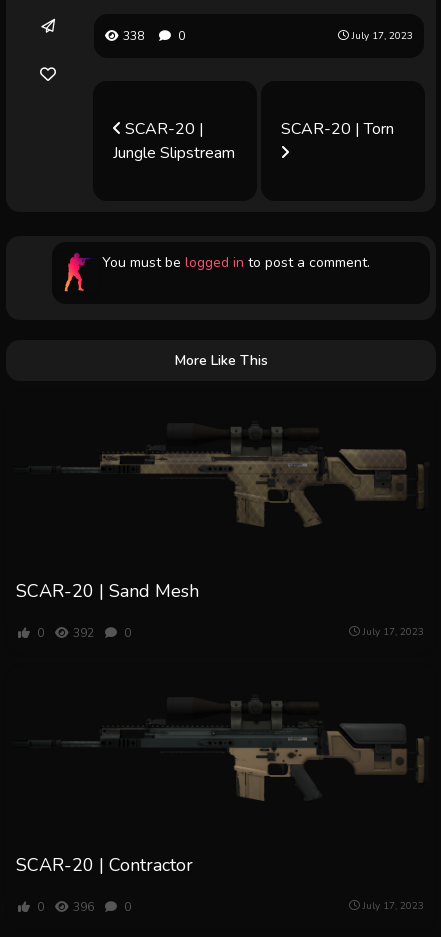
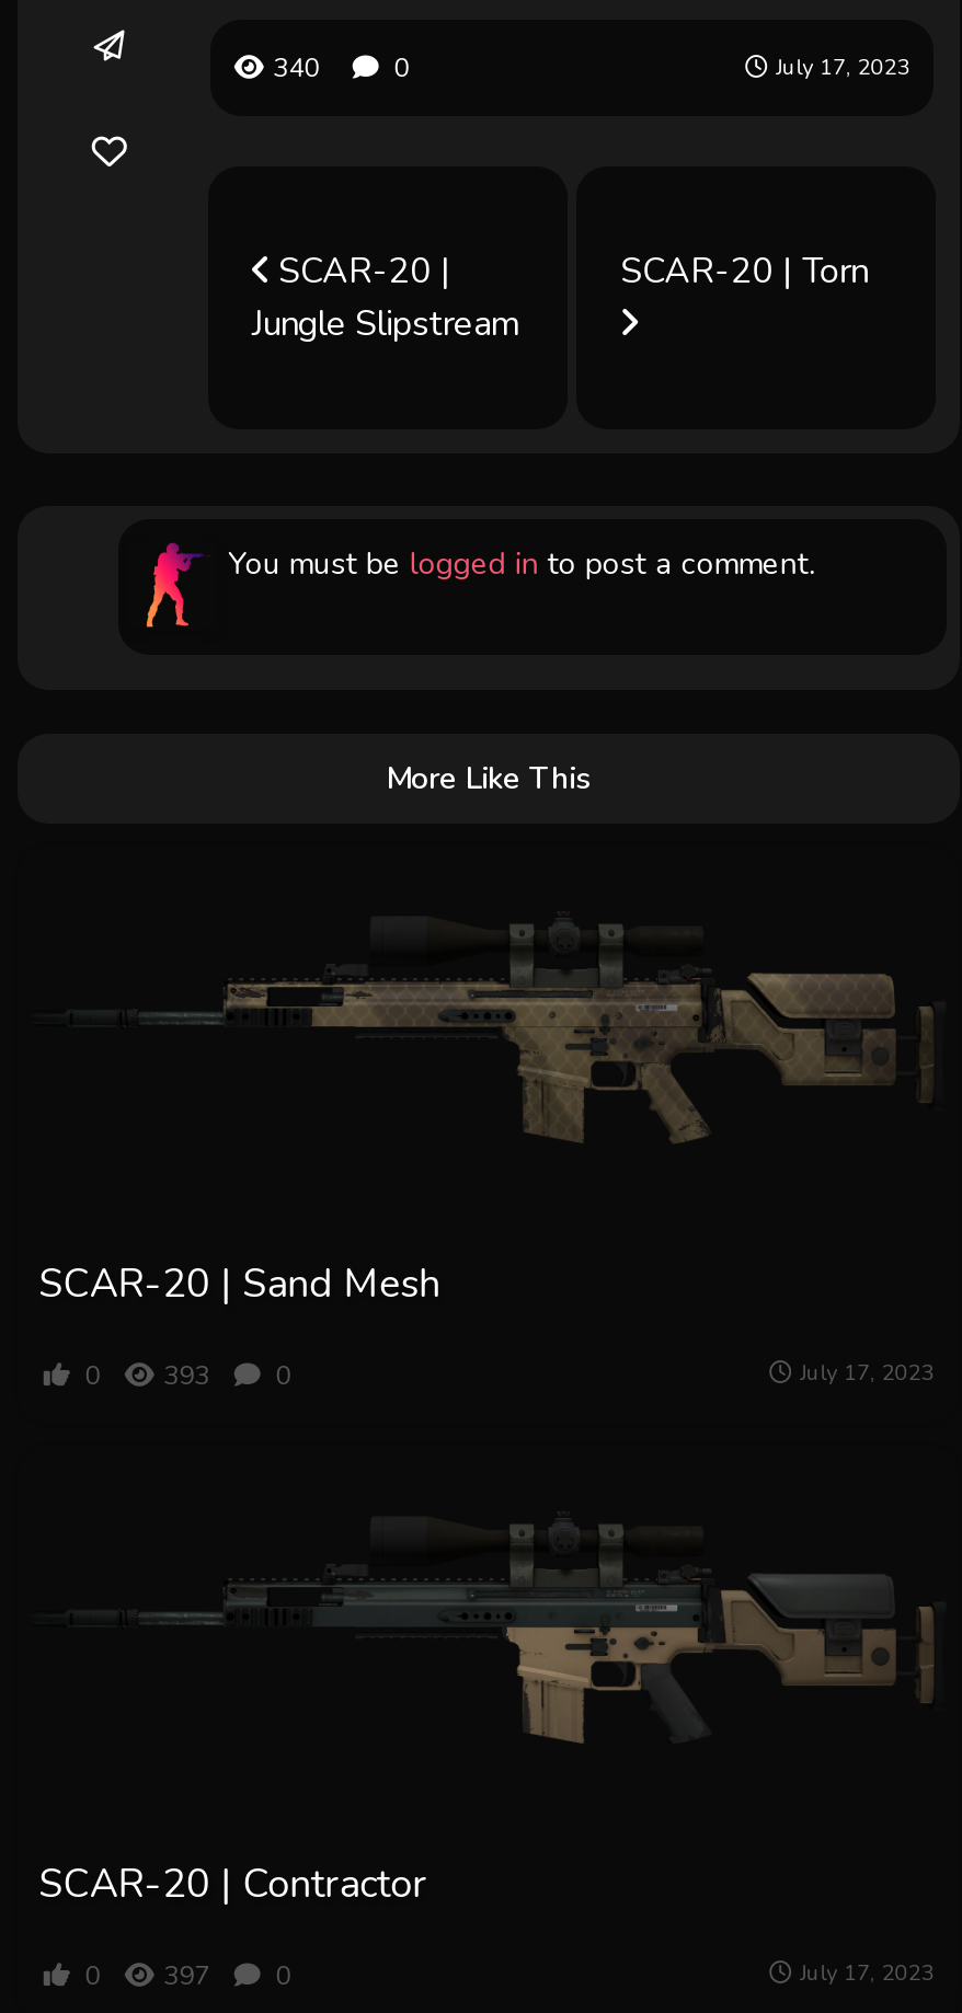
- 338 0
+ 340 0

- 0 392 0
+ 0 393 0

- 0 396 0
+ 0 397 0
